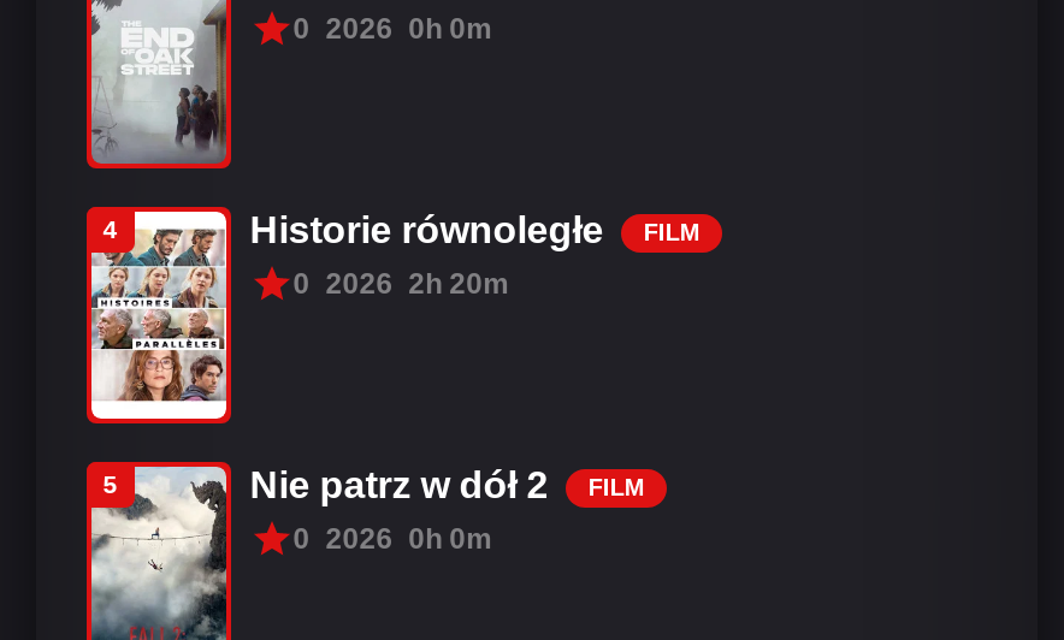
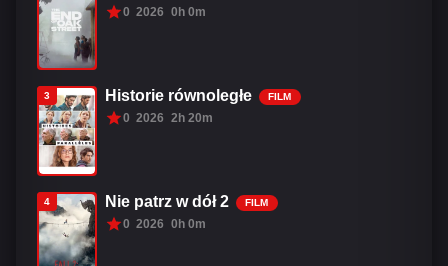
- 4
+ 3

- 5
+ 4
